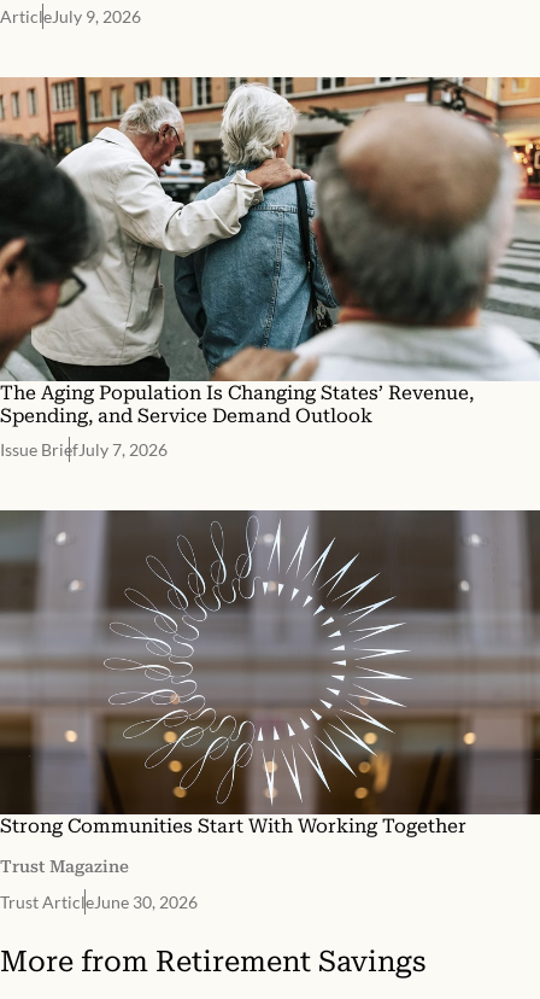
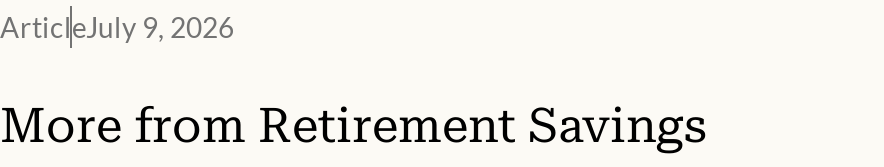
- [image]
- The Aging Population Is Changing States’ Revenue,
- Spending, and Service Demand Outlook
- Issue Brief July 7, 2026

- [image]
- Strong Communities Start With Working Together
- Trust Magazine
- Trust Article June 30, 2026
